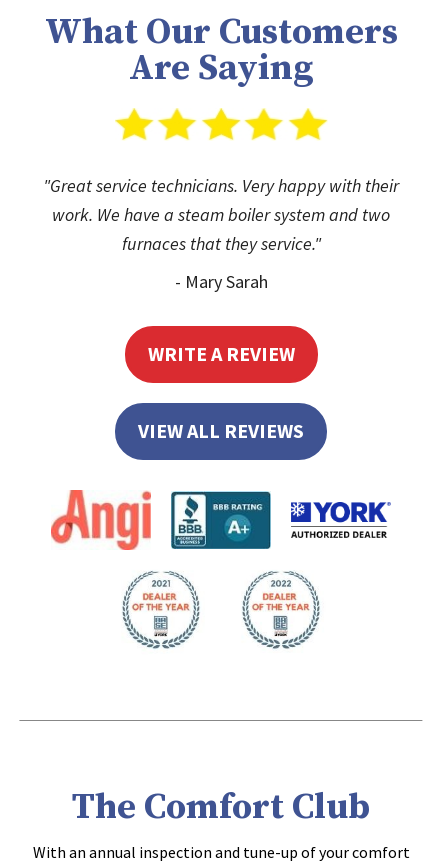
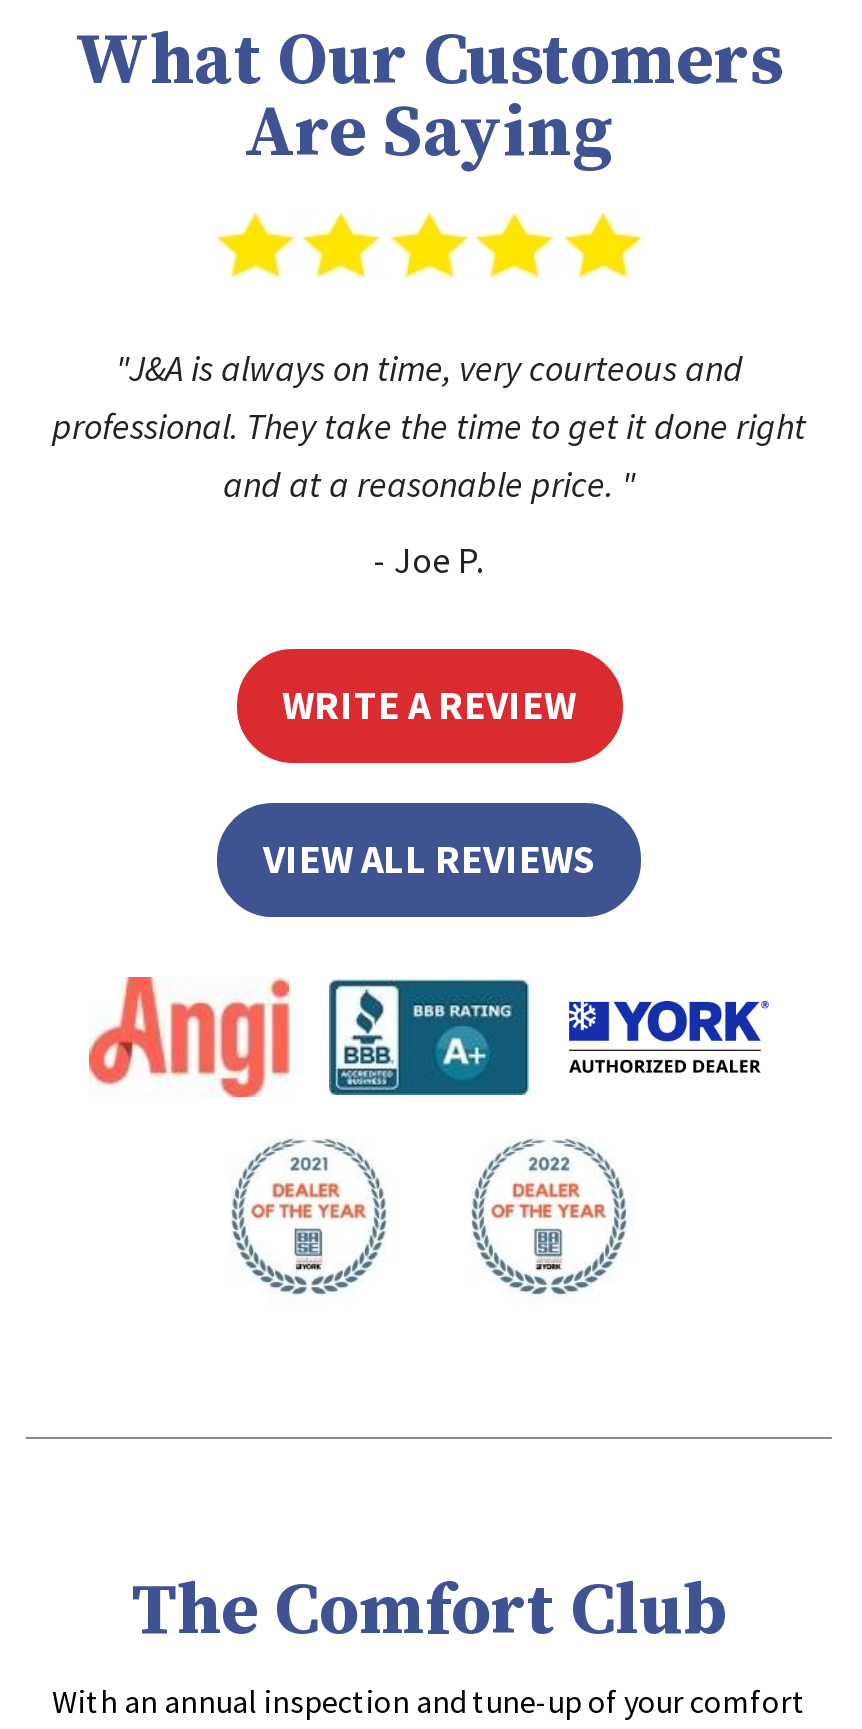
- "Great service technicians. Very happy with their
- work. We have a steam boiler system and two
- furnaces that they service."
+ "J&A is always on time, very courteous and
+ professional. They take the time to get it done right
+ and at a reasonable price. "

- - Mary Sarah
+ - Joe P.
